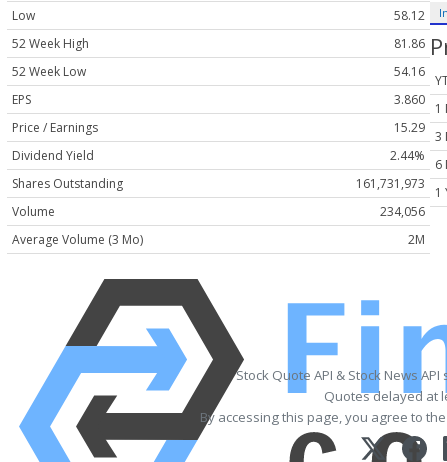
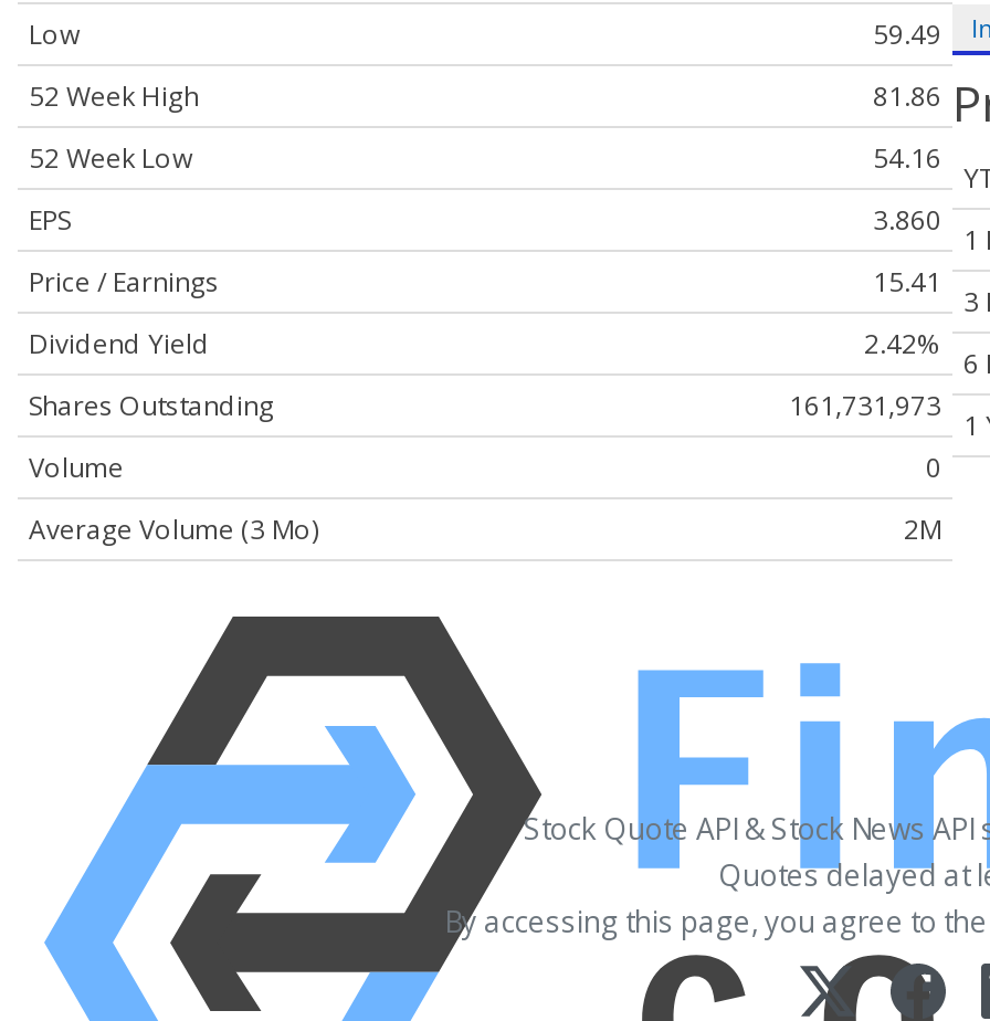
- 58.12
+ 59.49

- 15.29
+ 15.41

- 2.44%
+ 2.42%

- 234,056
+ 0
